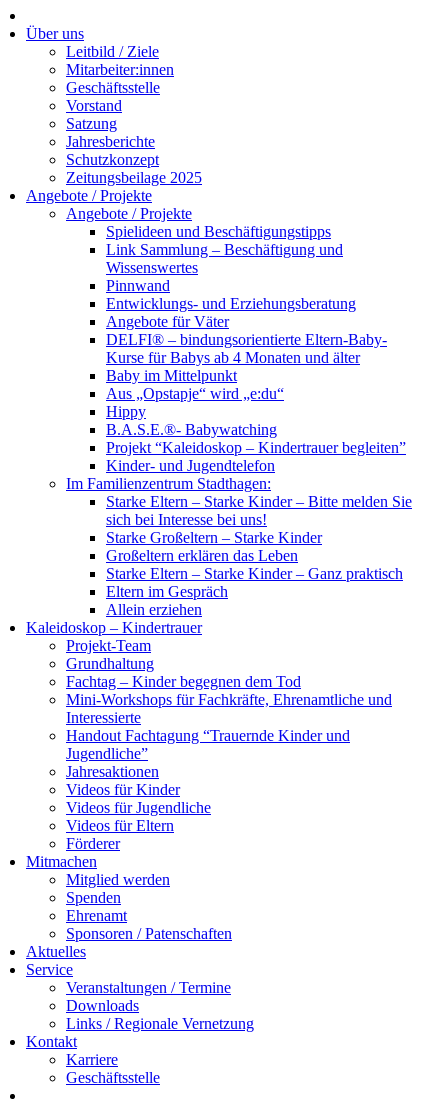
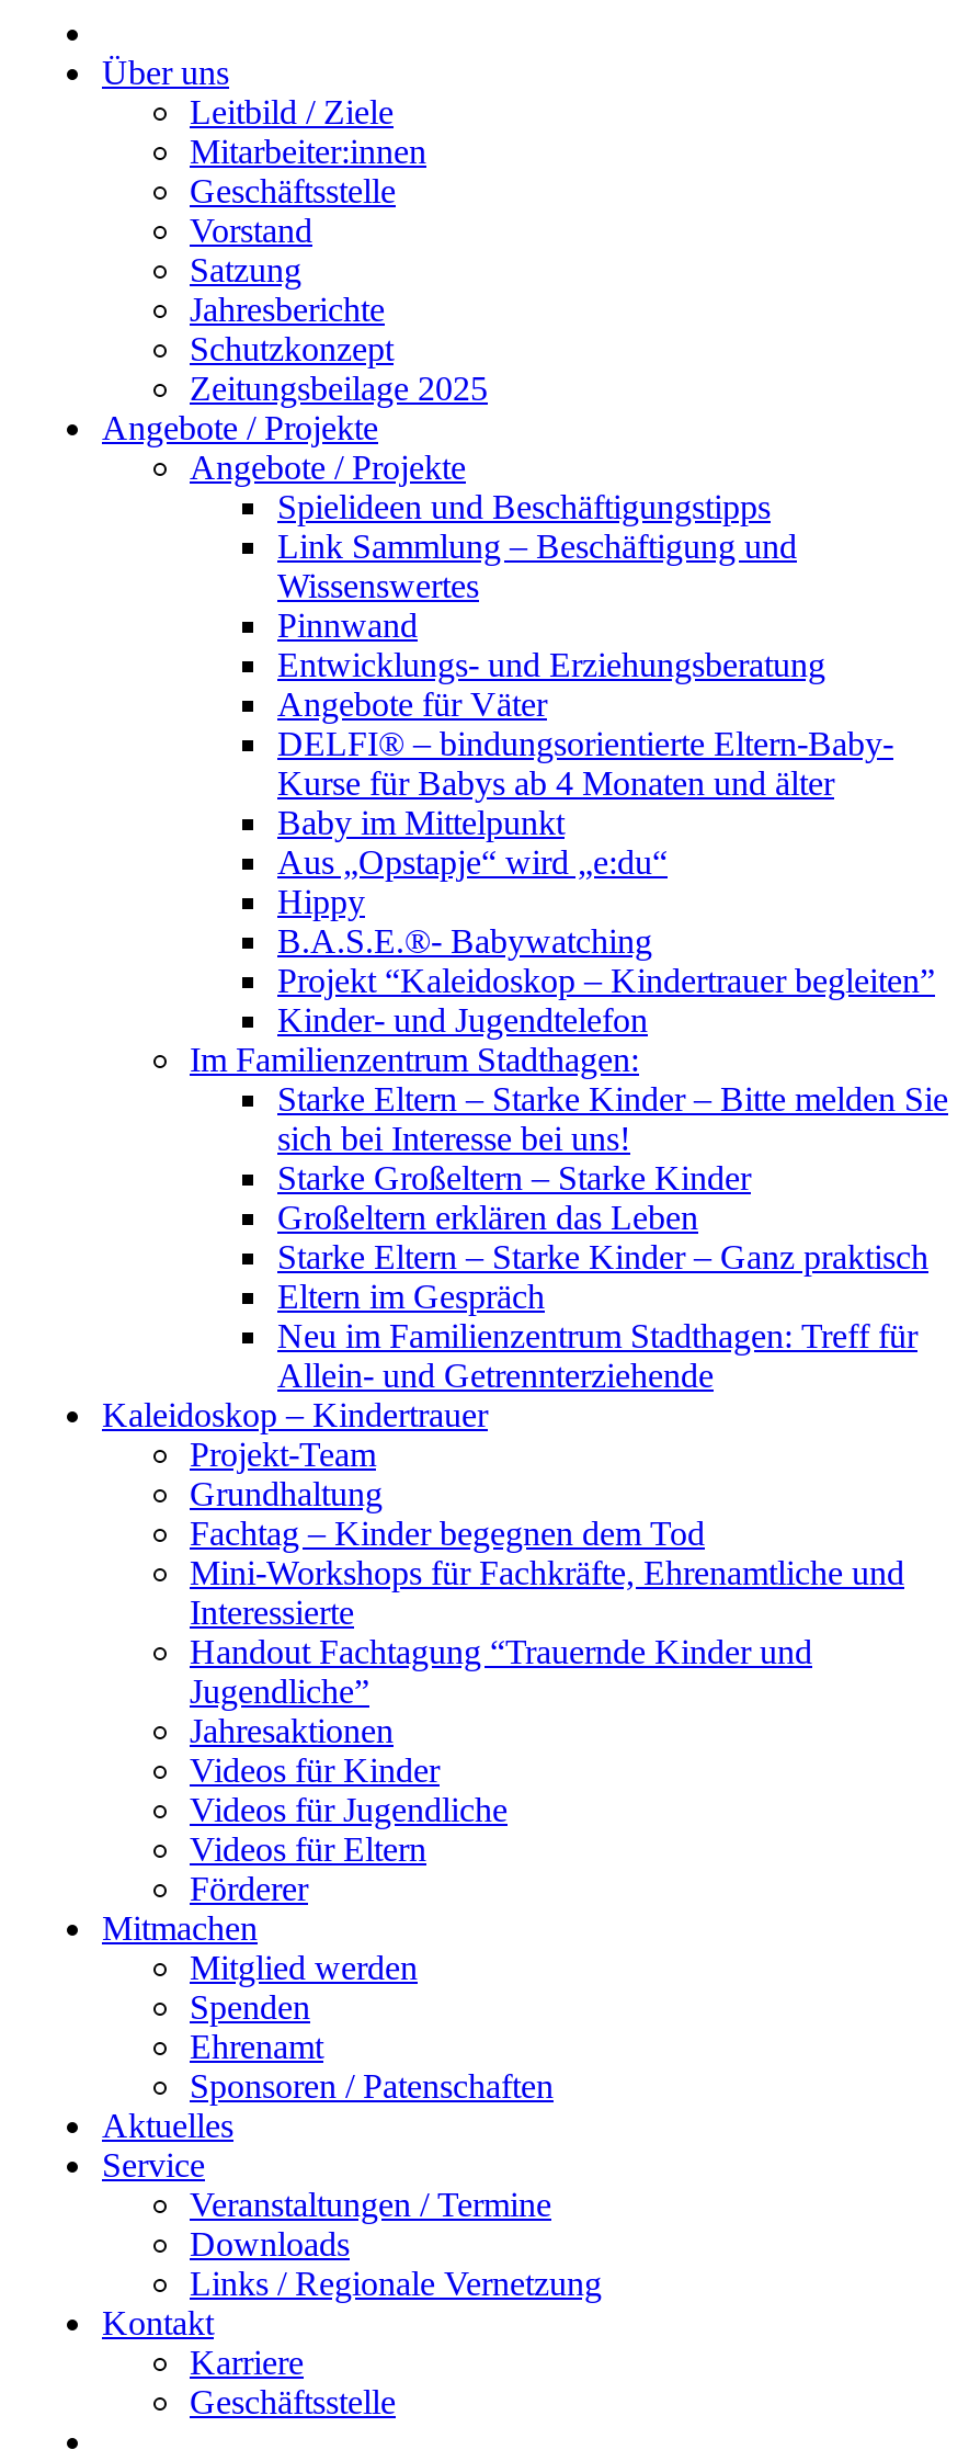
- Allein erziehen
+ Neu im Familienzentrum Stadthagen: Treff für
+ Allein- und Getrennterziehende
